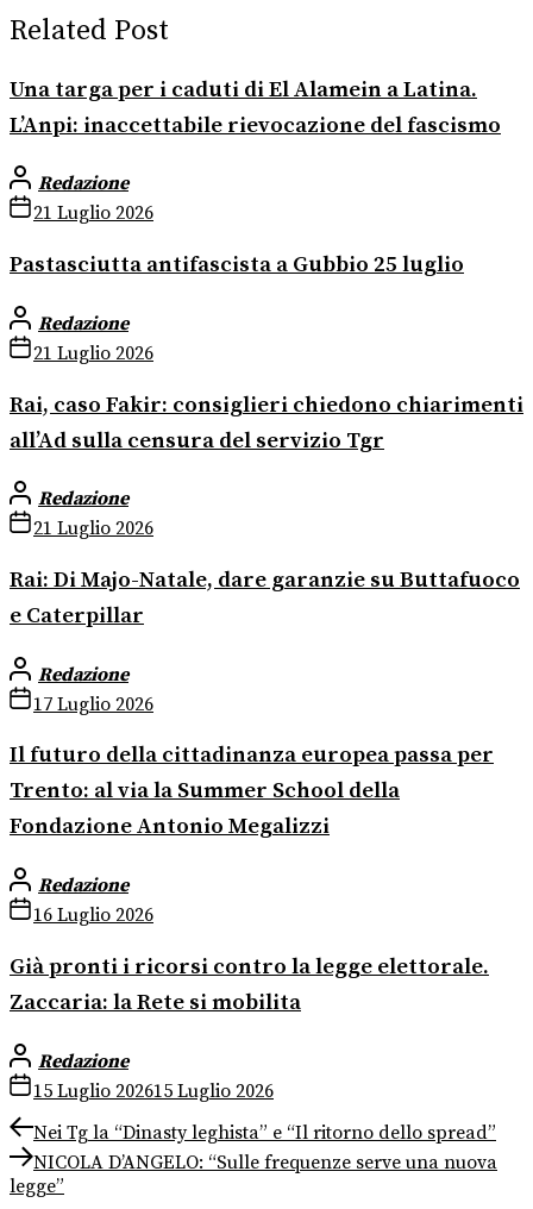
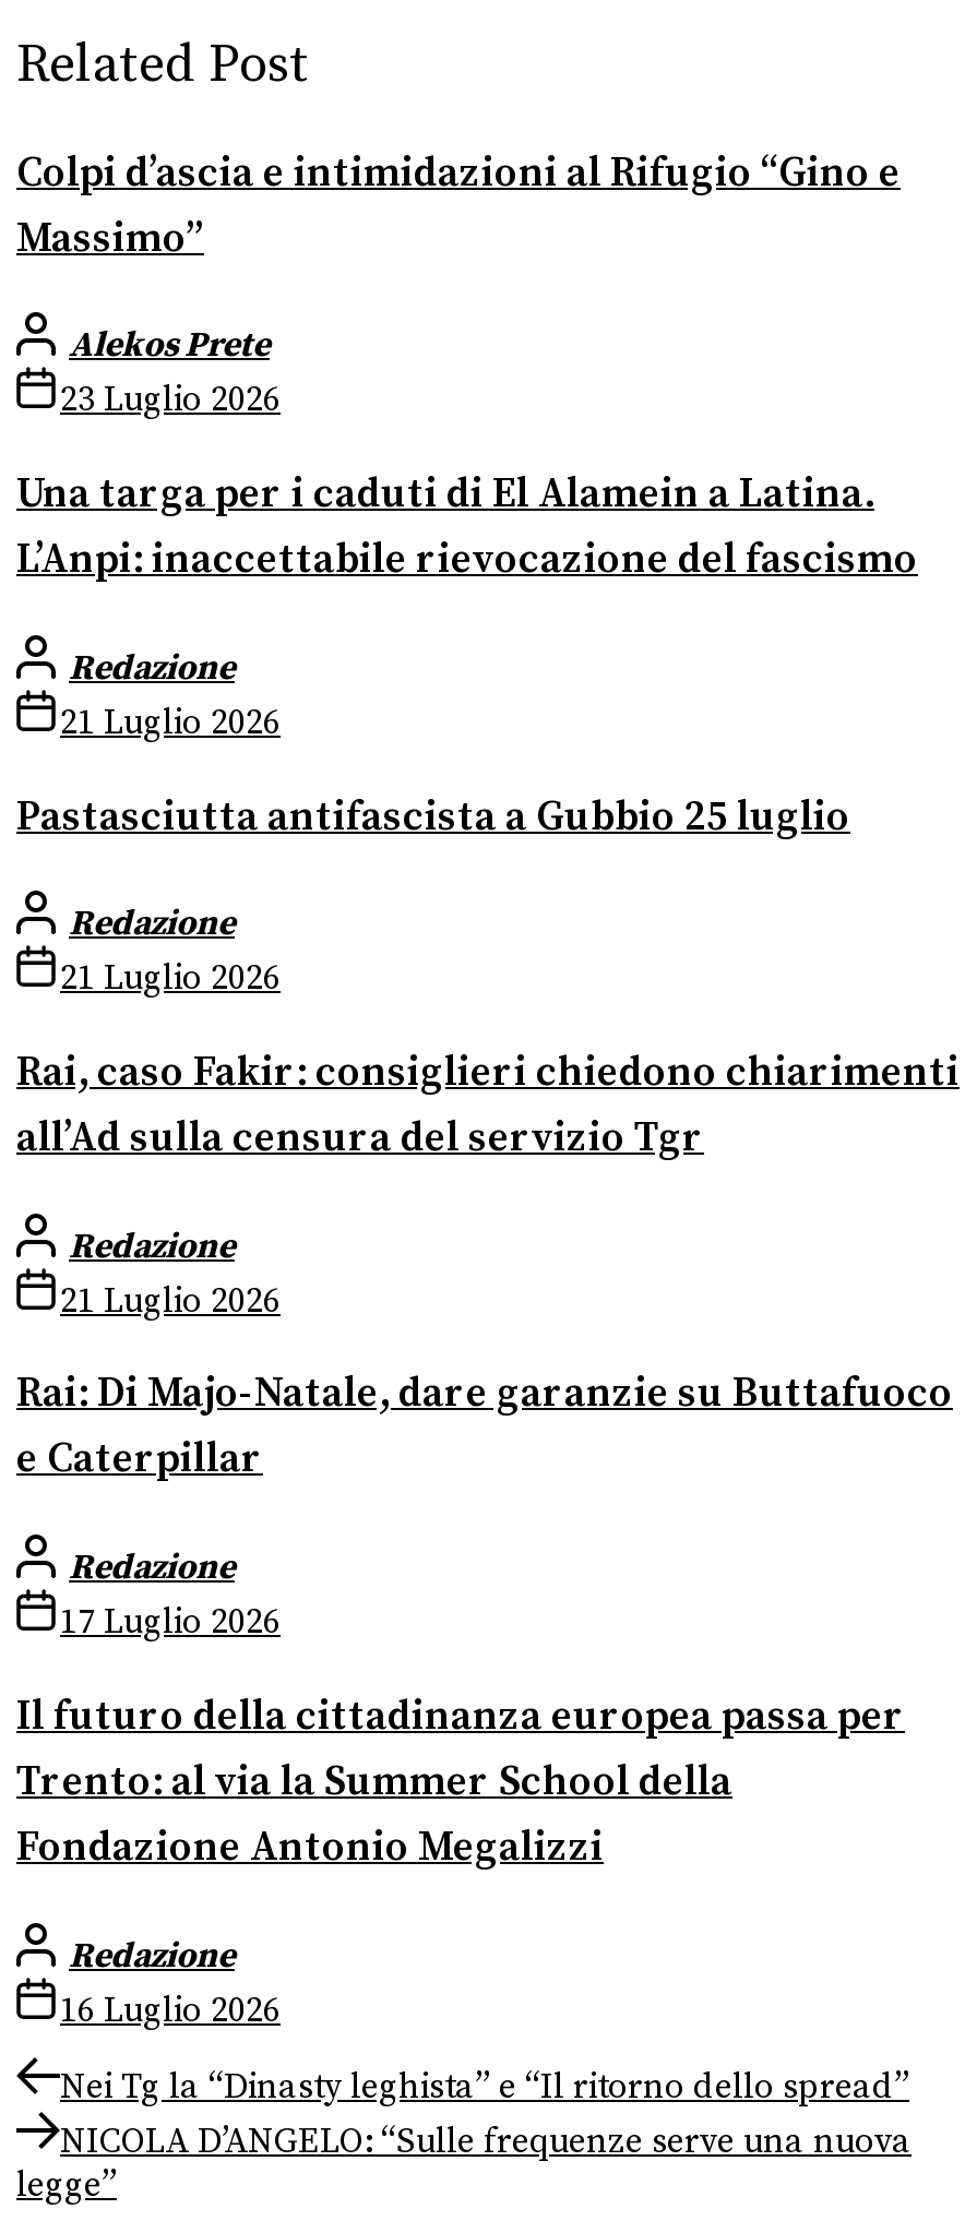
+ Colpi d’ascia e intimidazioni al Rifugio “Gino e
+ Massimo”
+ Alekos Prete
+ 23 Luglio 2026

moved down: Una targa per i caduti di El Alamein a Latina. | L’Anpi: inaccettabile rievocazione del fascismo | Redazione | ... | Redazione | 16 Luglio 2026

- Già pronti i ricorsi contro la legge elettorale.
- Zaccaria: la Rete si mobilita
- Redazione
- 15 Luglio 202615 Luglio 2026
